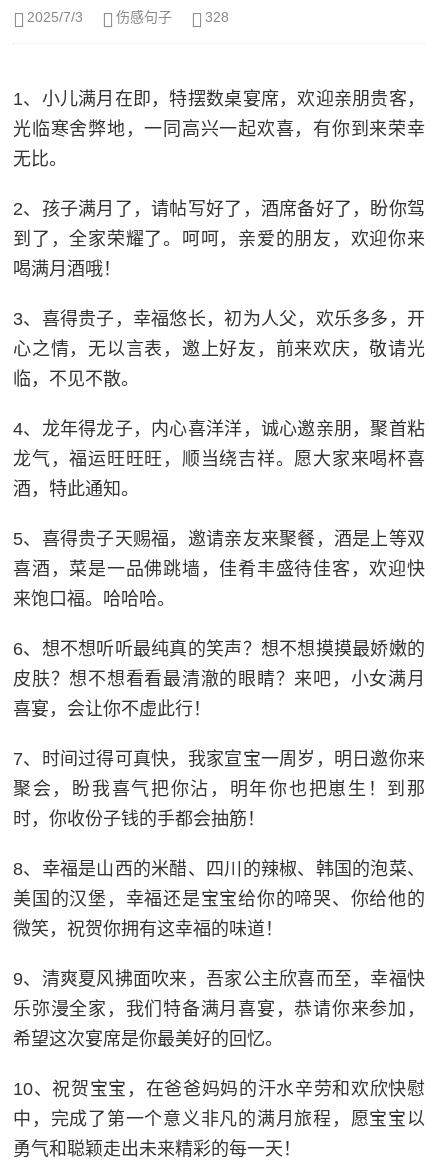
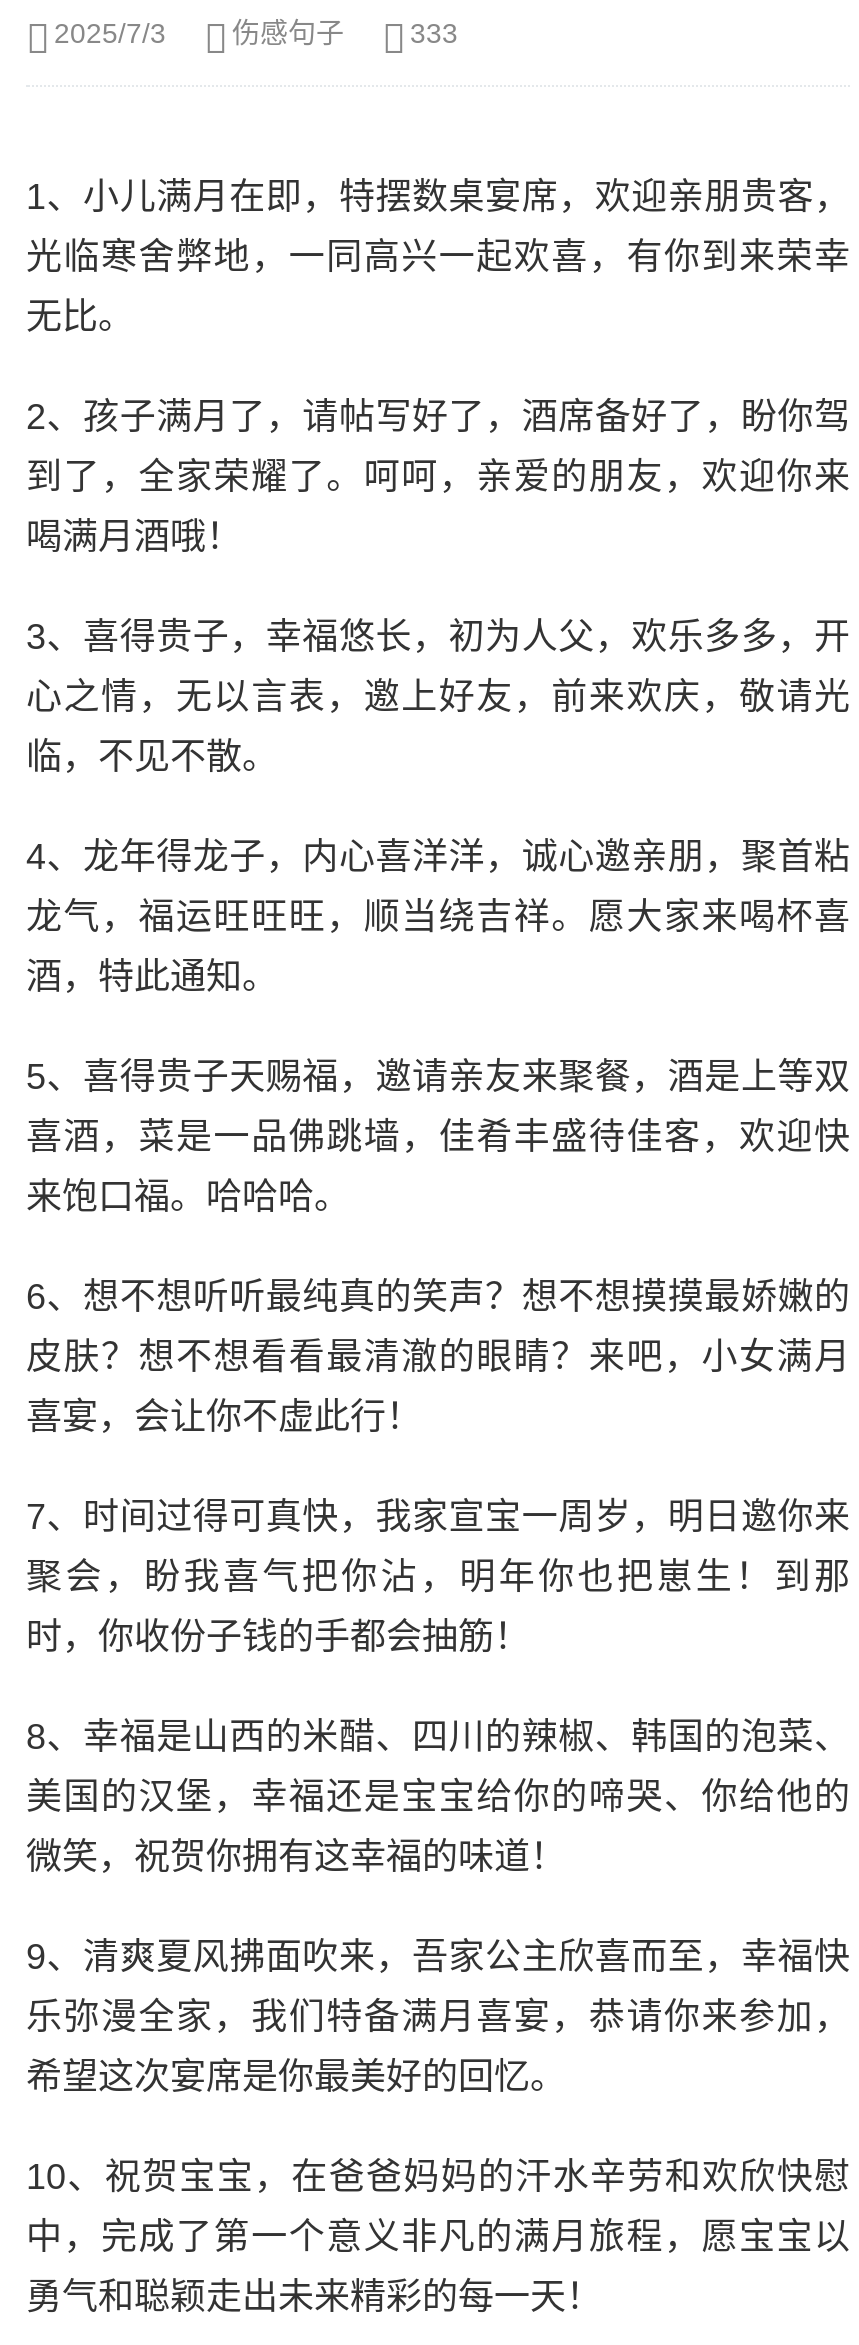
- 328
+ 333
